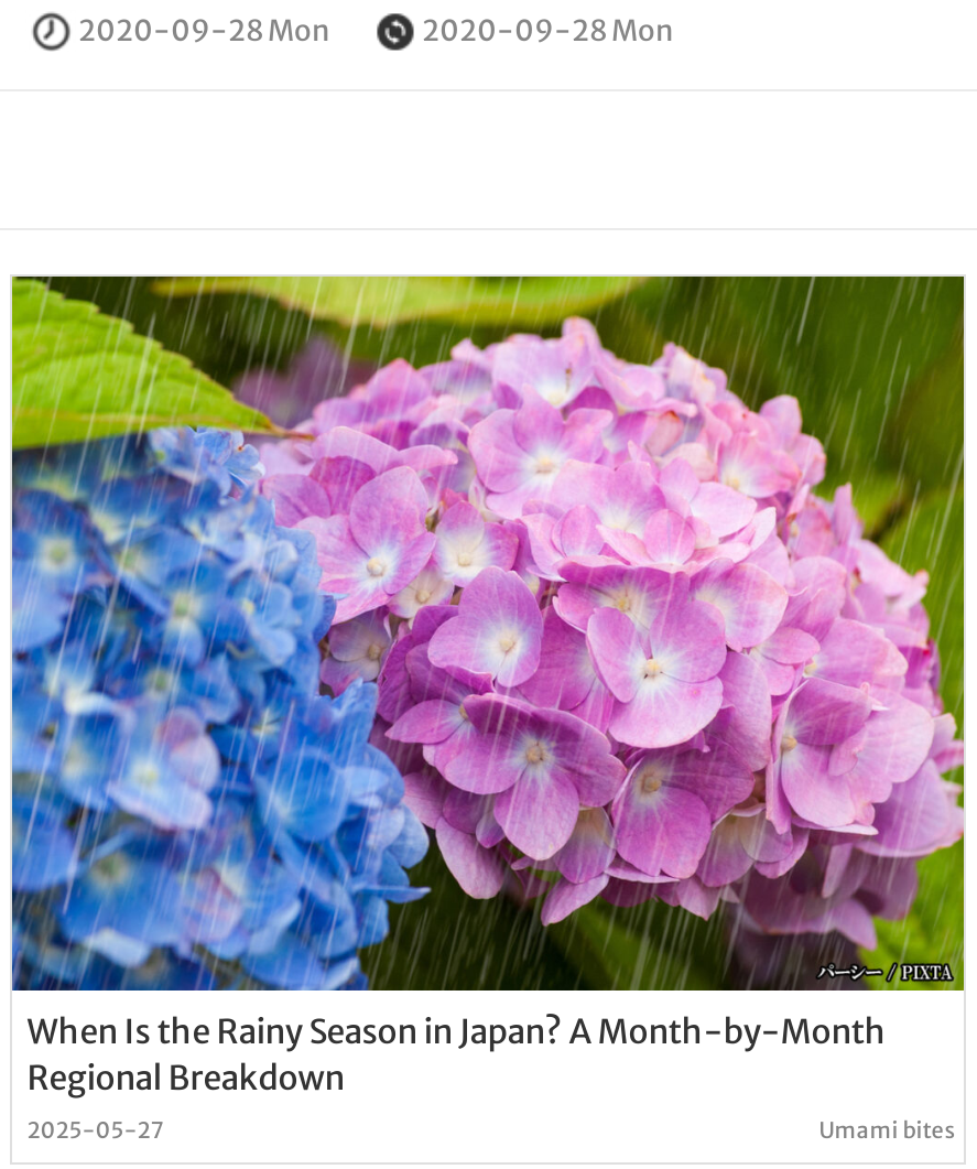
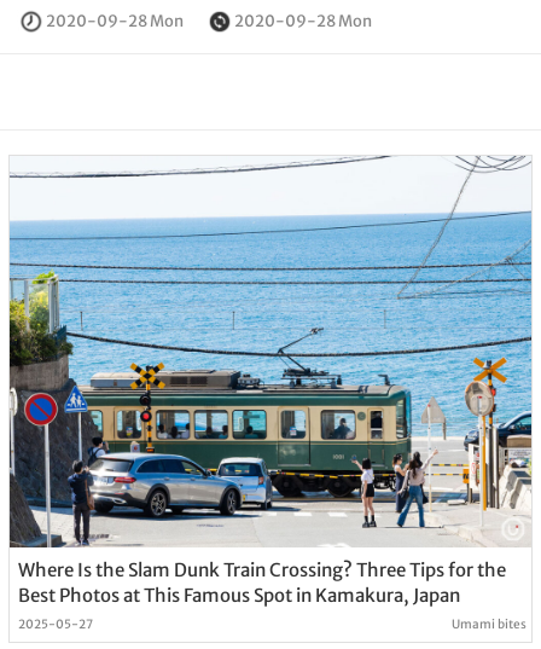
- [image]
- When Is the Rainy Season in Japan? A Month-by-Month
- Regional Breakdown
+ [image]
+ Where Is the Slam Dunk Train Crossing? Three Tips for the
+ Best Photos at This Famous Spot in Kamakura, Japan
